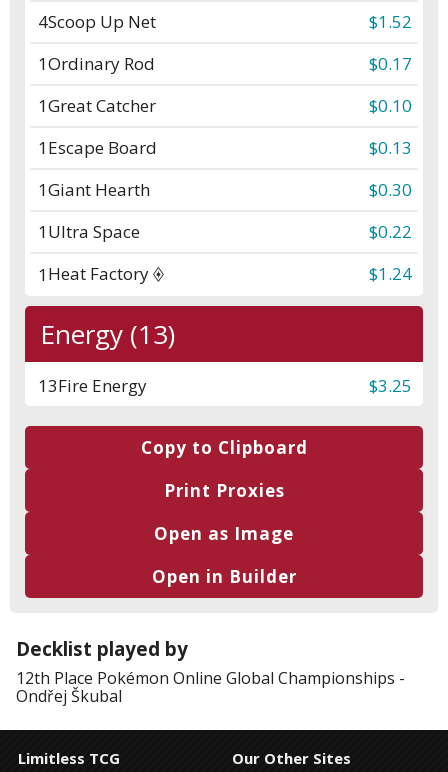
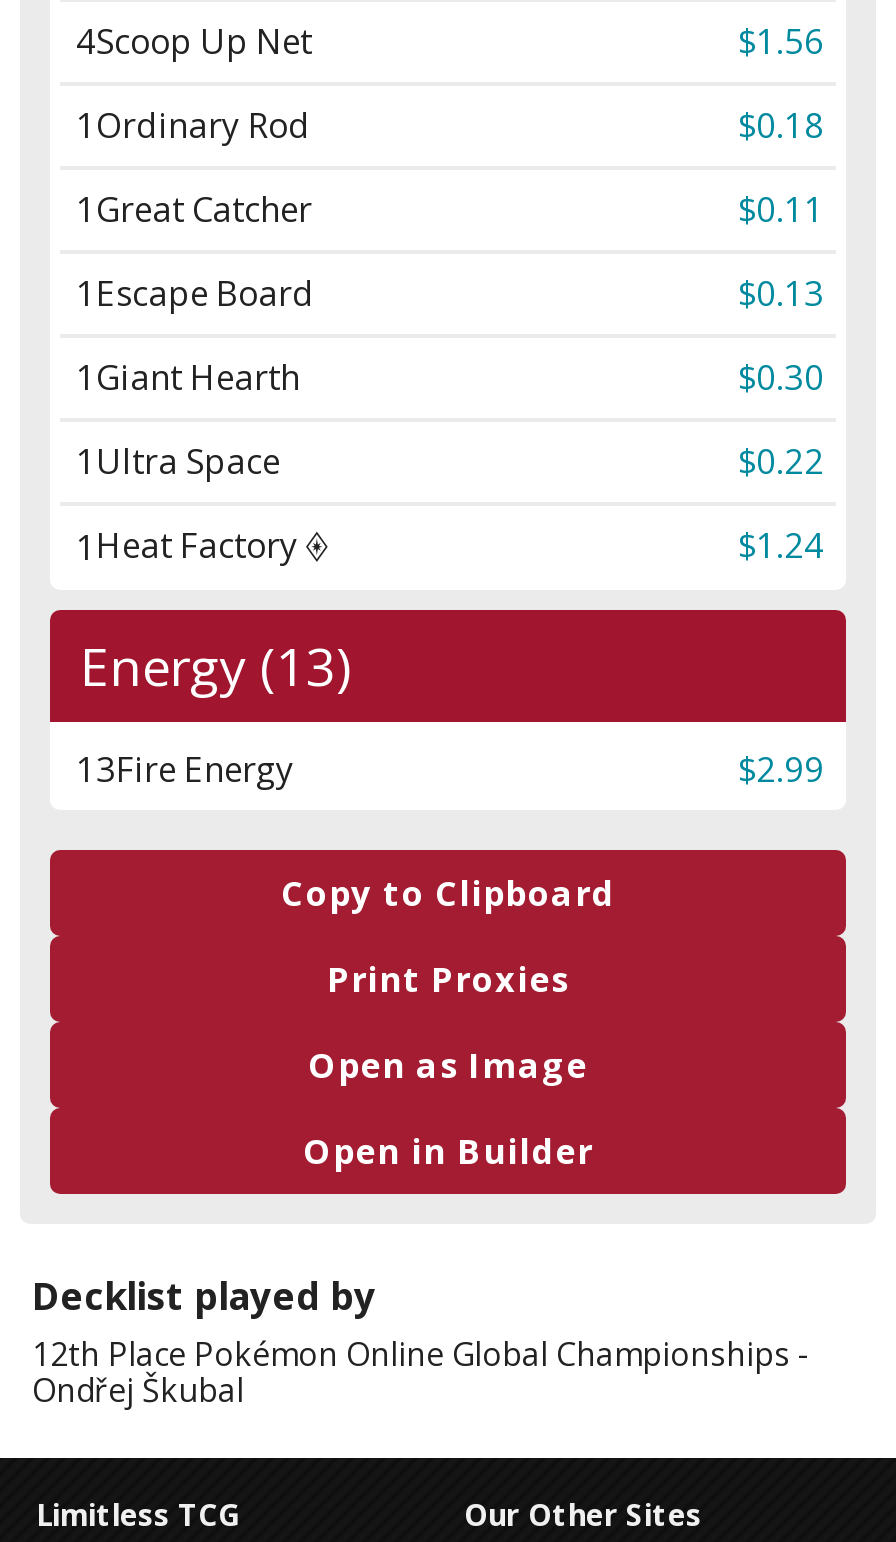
- $1.52
+ $1.56

- $0.17
+ $0.18

- $0.10
+ $0.11

- $3.25
+ $2.99
